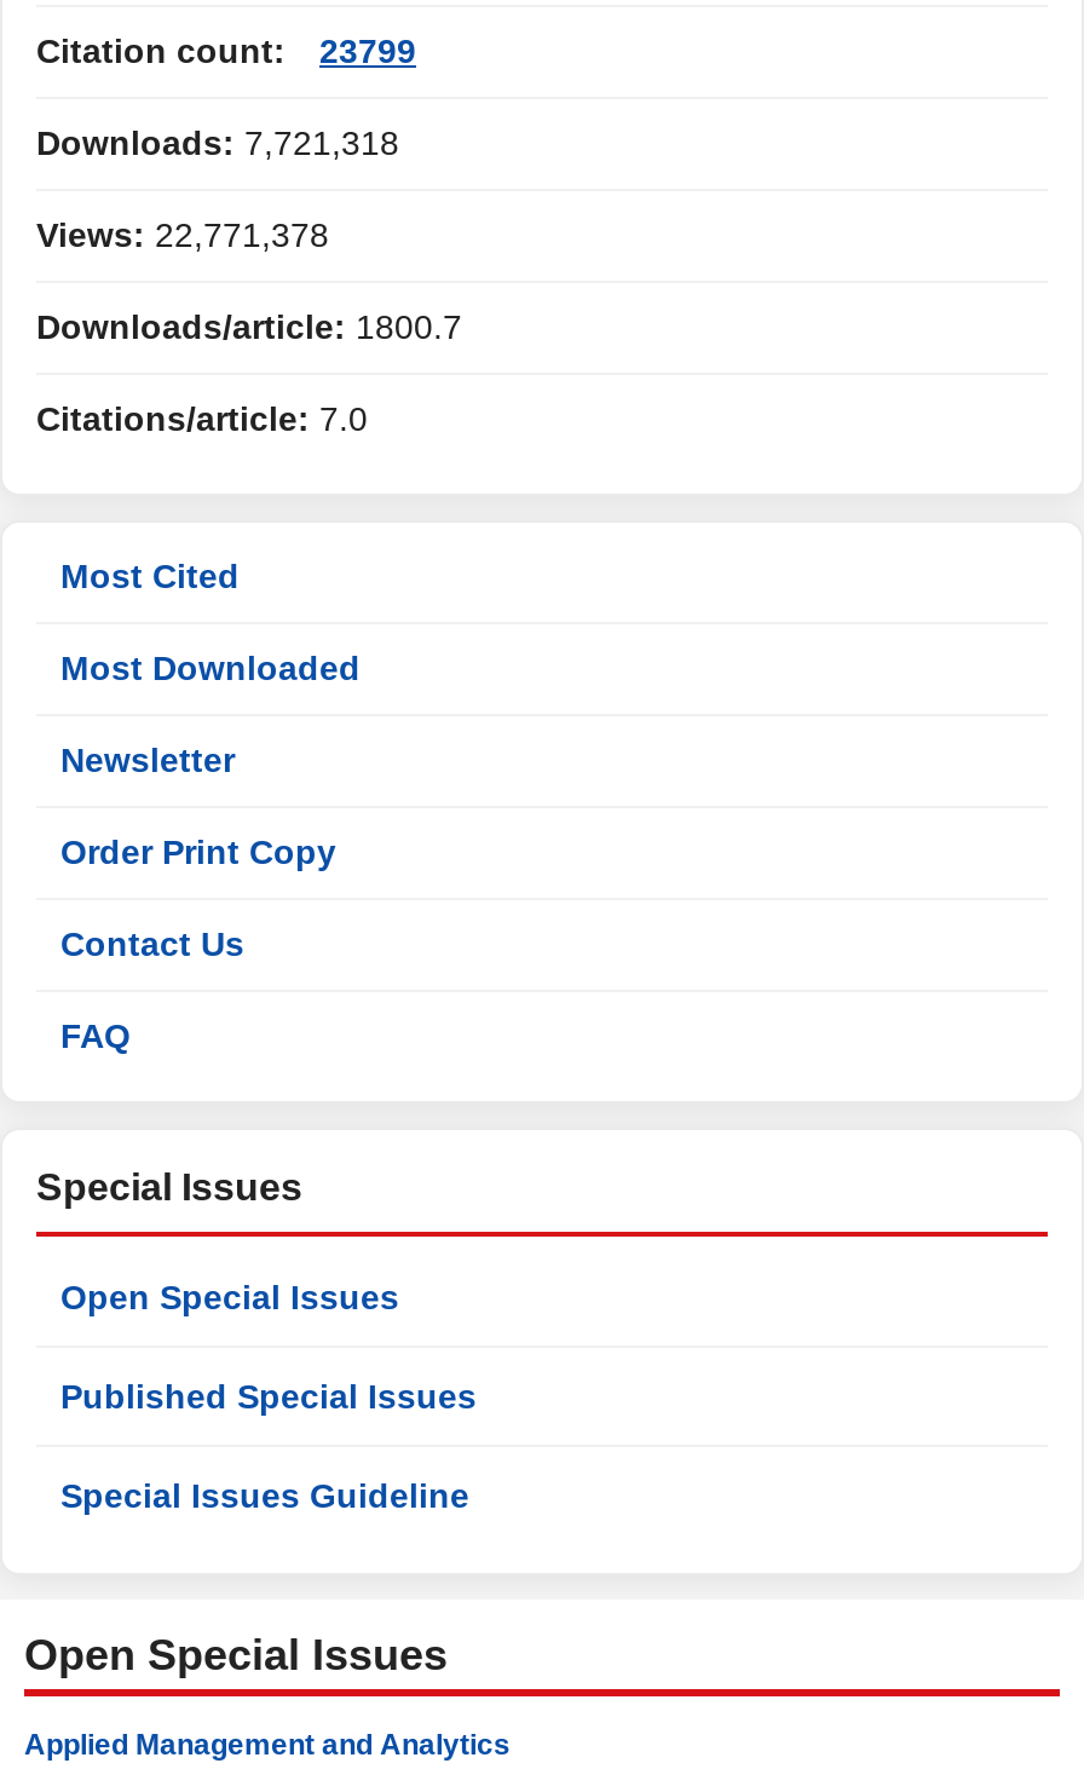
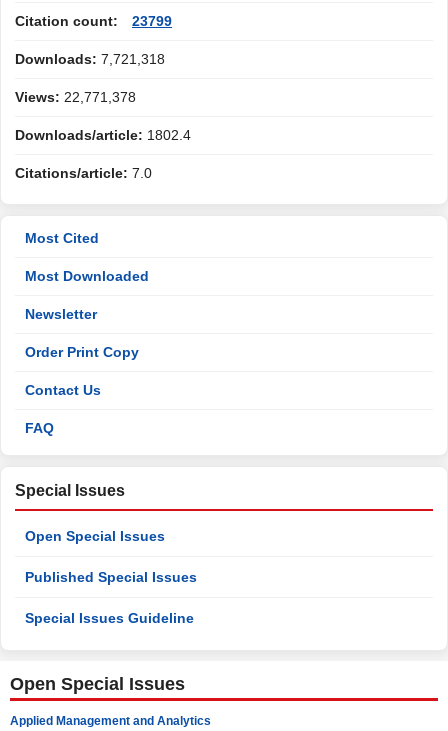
- Downloads/article: 1800.7
+ Downloads/article: 1802.4
